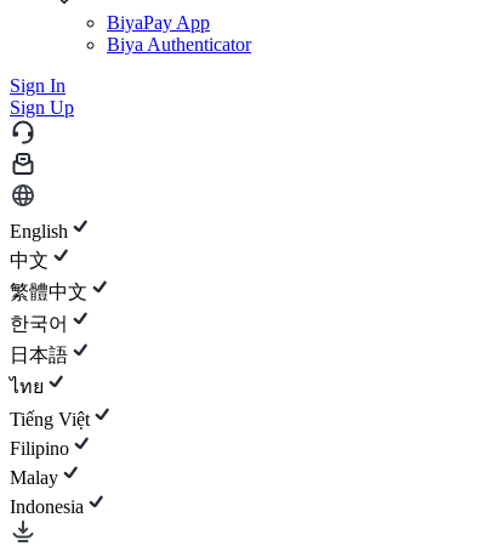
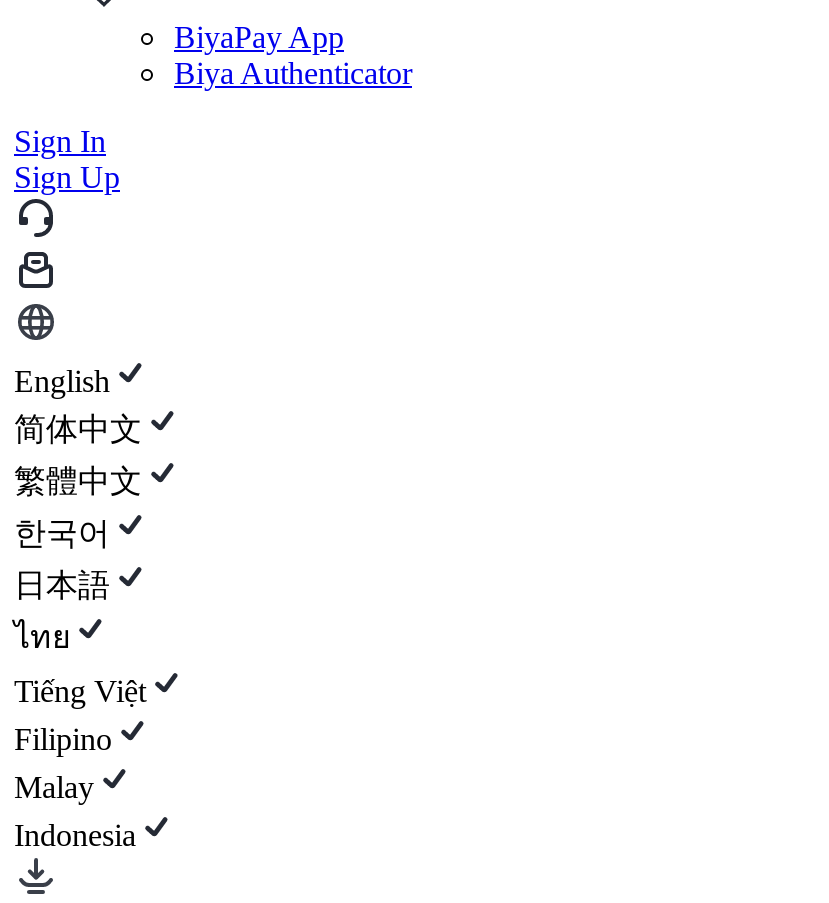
- 中文
+ 简体中文
